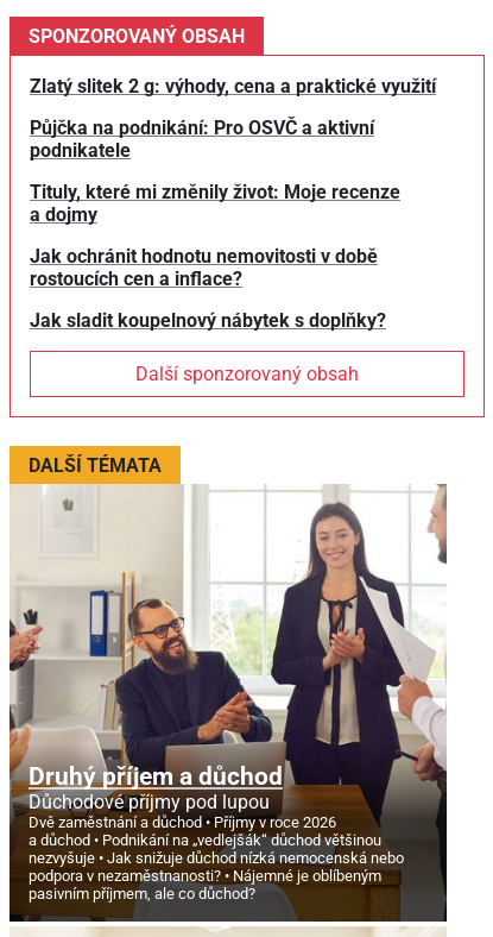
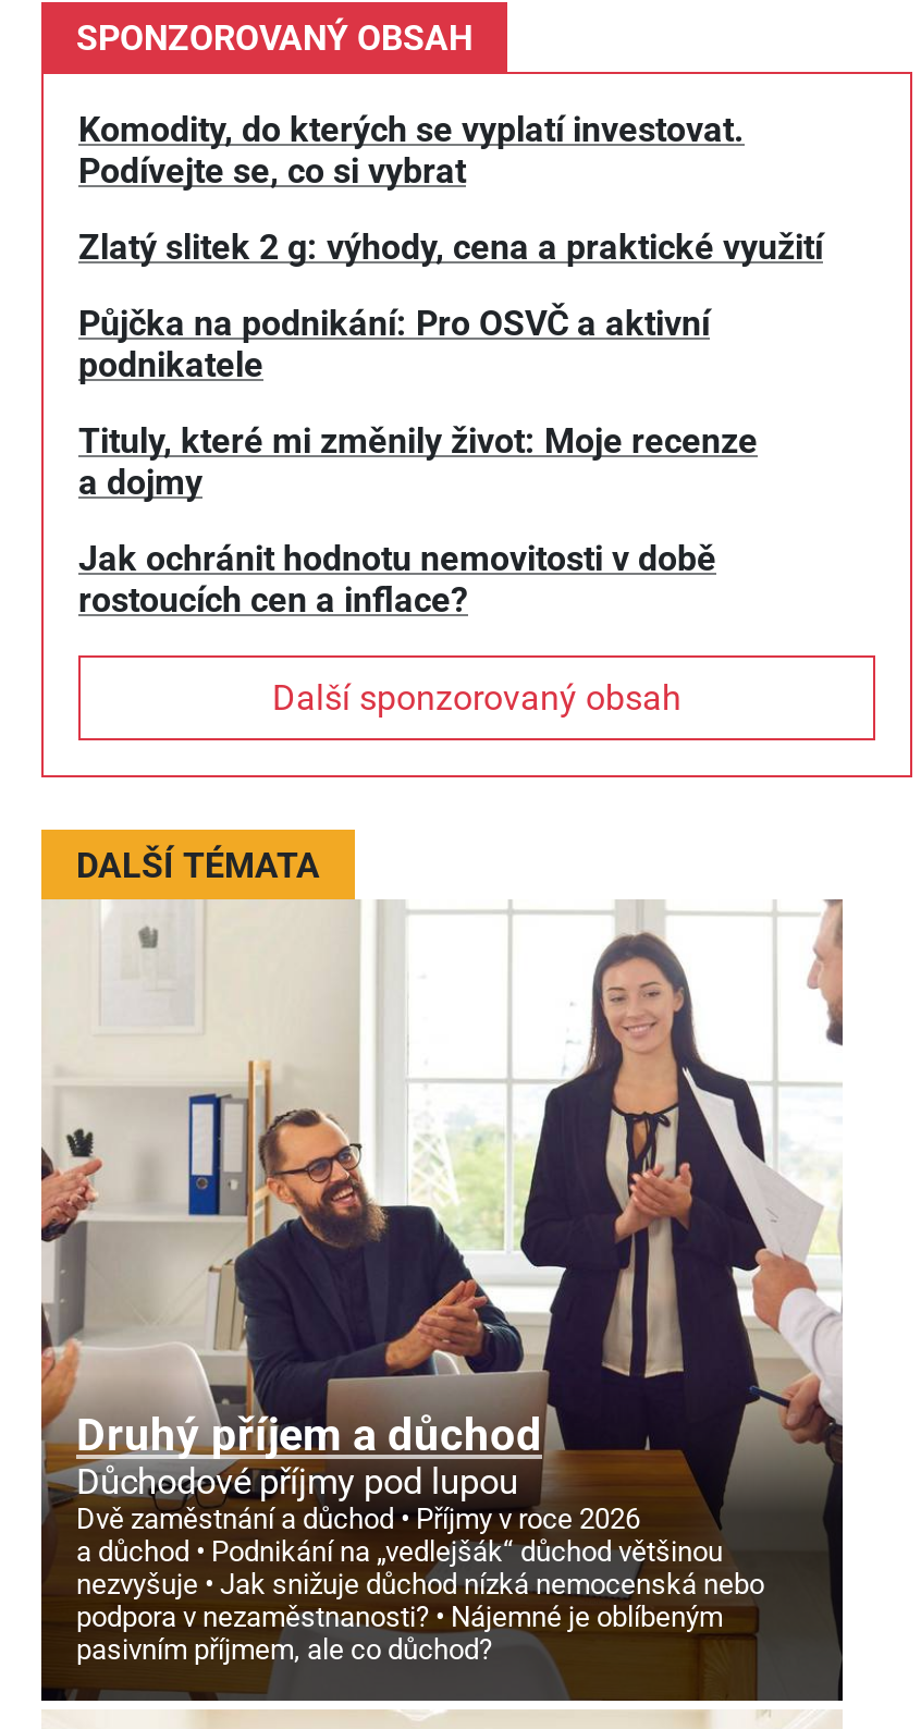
+ Komodity, do kterých se vyplatí investovat.
+ Podívejte se, co si vybrat

moved down: Zlatý slitek 2 g: výhody, cena a praktické využití | Půjčka na podnikání: Pro OSVČ a aktivní | podnikatele | Tituly, které mi změnily život: Moje recenze | a dojmy | Jak ochránit hodnotu nemovitosti v době | rostoucích cen a inflace?

- Jak sladit koupelnový nábytek s doplňky?
